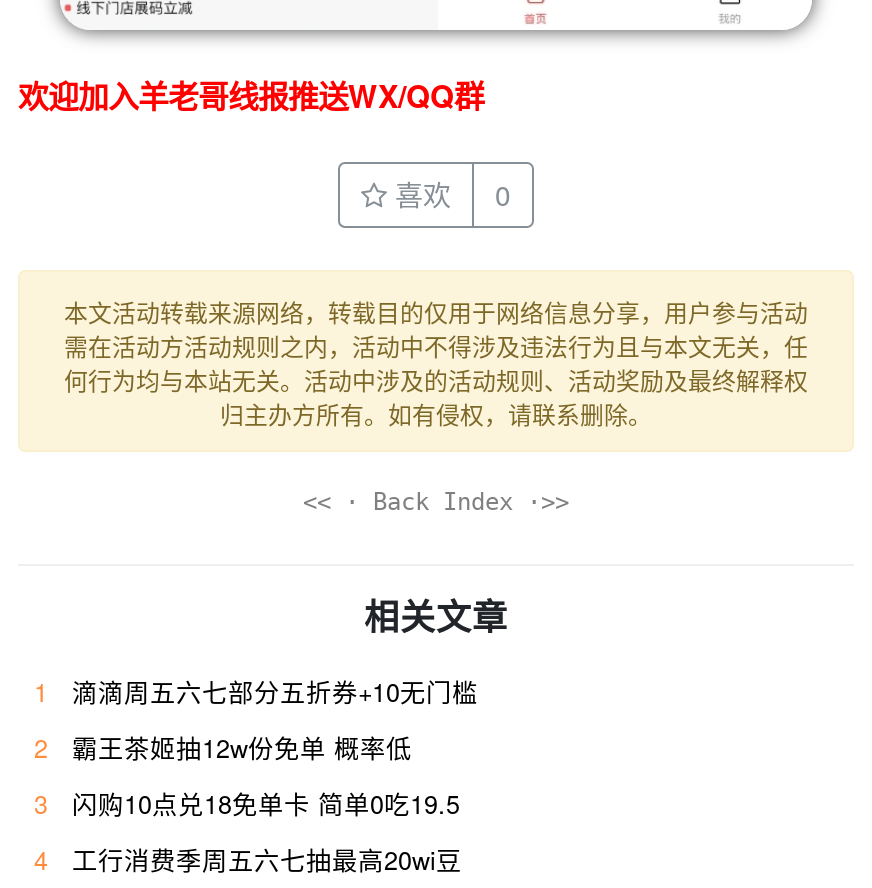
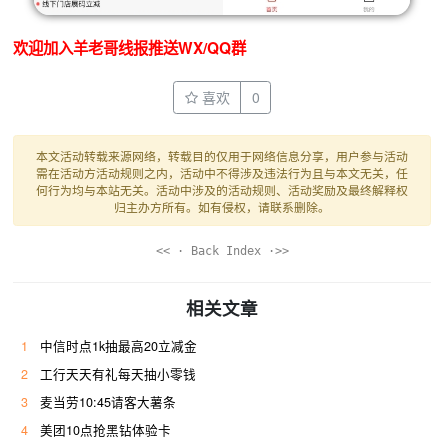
- 滴滴周五六七部分五折券+10无门槛
+ 中信时点1k抽最高20立减金

- 霸王茶姬抽12w份免单 概率低
+ 工行天天有礼每天抽小零钱

- 闪购10点兑18免单卡 简单0吃19.5
+ 麦当劳10:45请客大薯条

- 工行消费季周五六七抽最高20wi豆
+ 美团10点抢黑钻体验卡
